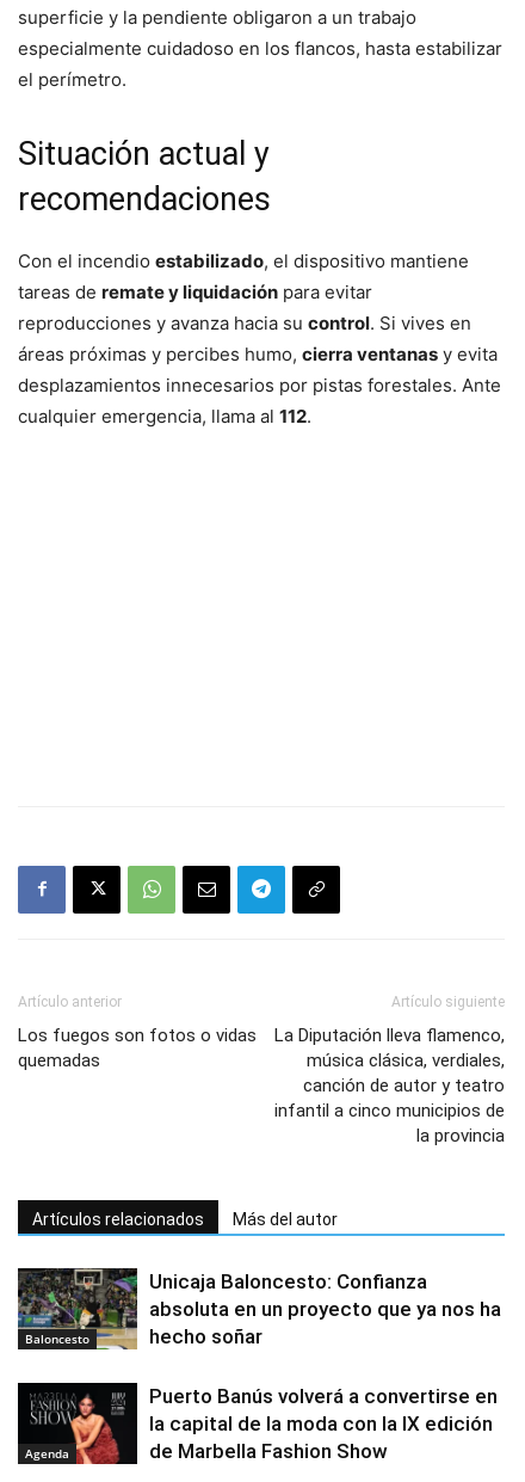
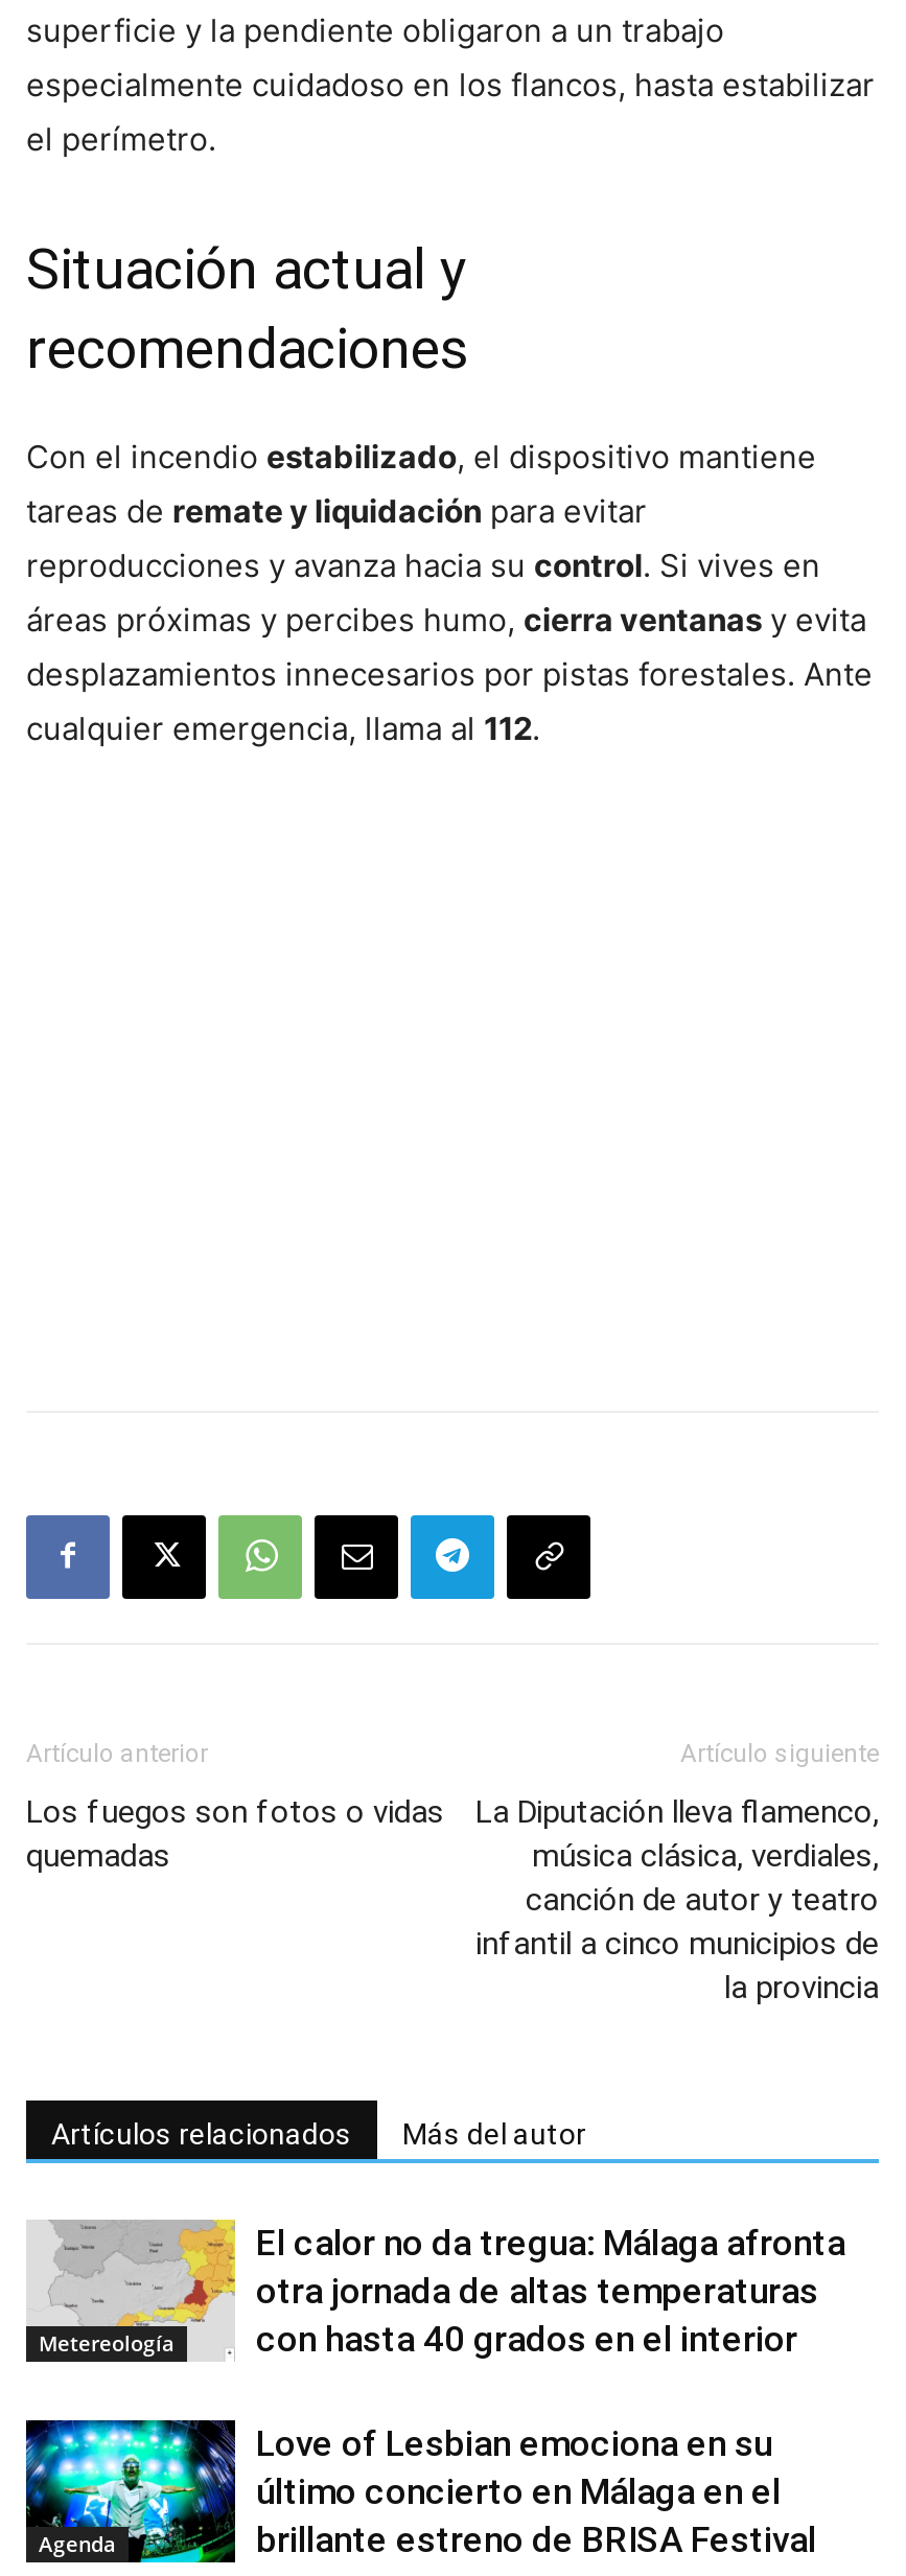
- [image]
- Baloncesto
+ [image]
+ Metereología

- Unicaja Baloncesto: Confianza
- absoluta en un proyecto que ya nos ha
- hecho soñar
+ El calor no da tregua: Málaga afronta
+ otra jornada de altas temperaturas
+ con hasta 40 grados en el interior

- [image]
- Puerto Banús volverá a convertirse en
- la capital de la moda con la IX edición
- de Marbella Fashion Show
+ [image]
+ Love of Lesbian emociona en su
+ último concierto en Málaga en el
+ brillante estreno de BRISA Festival
